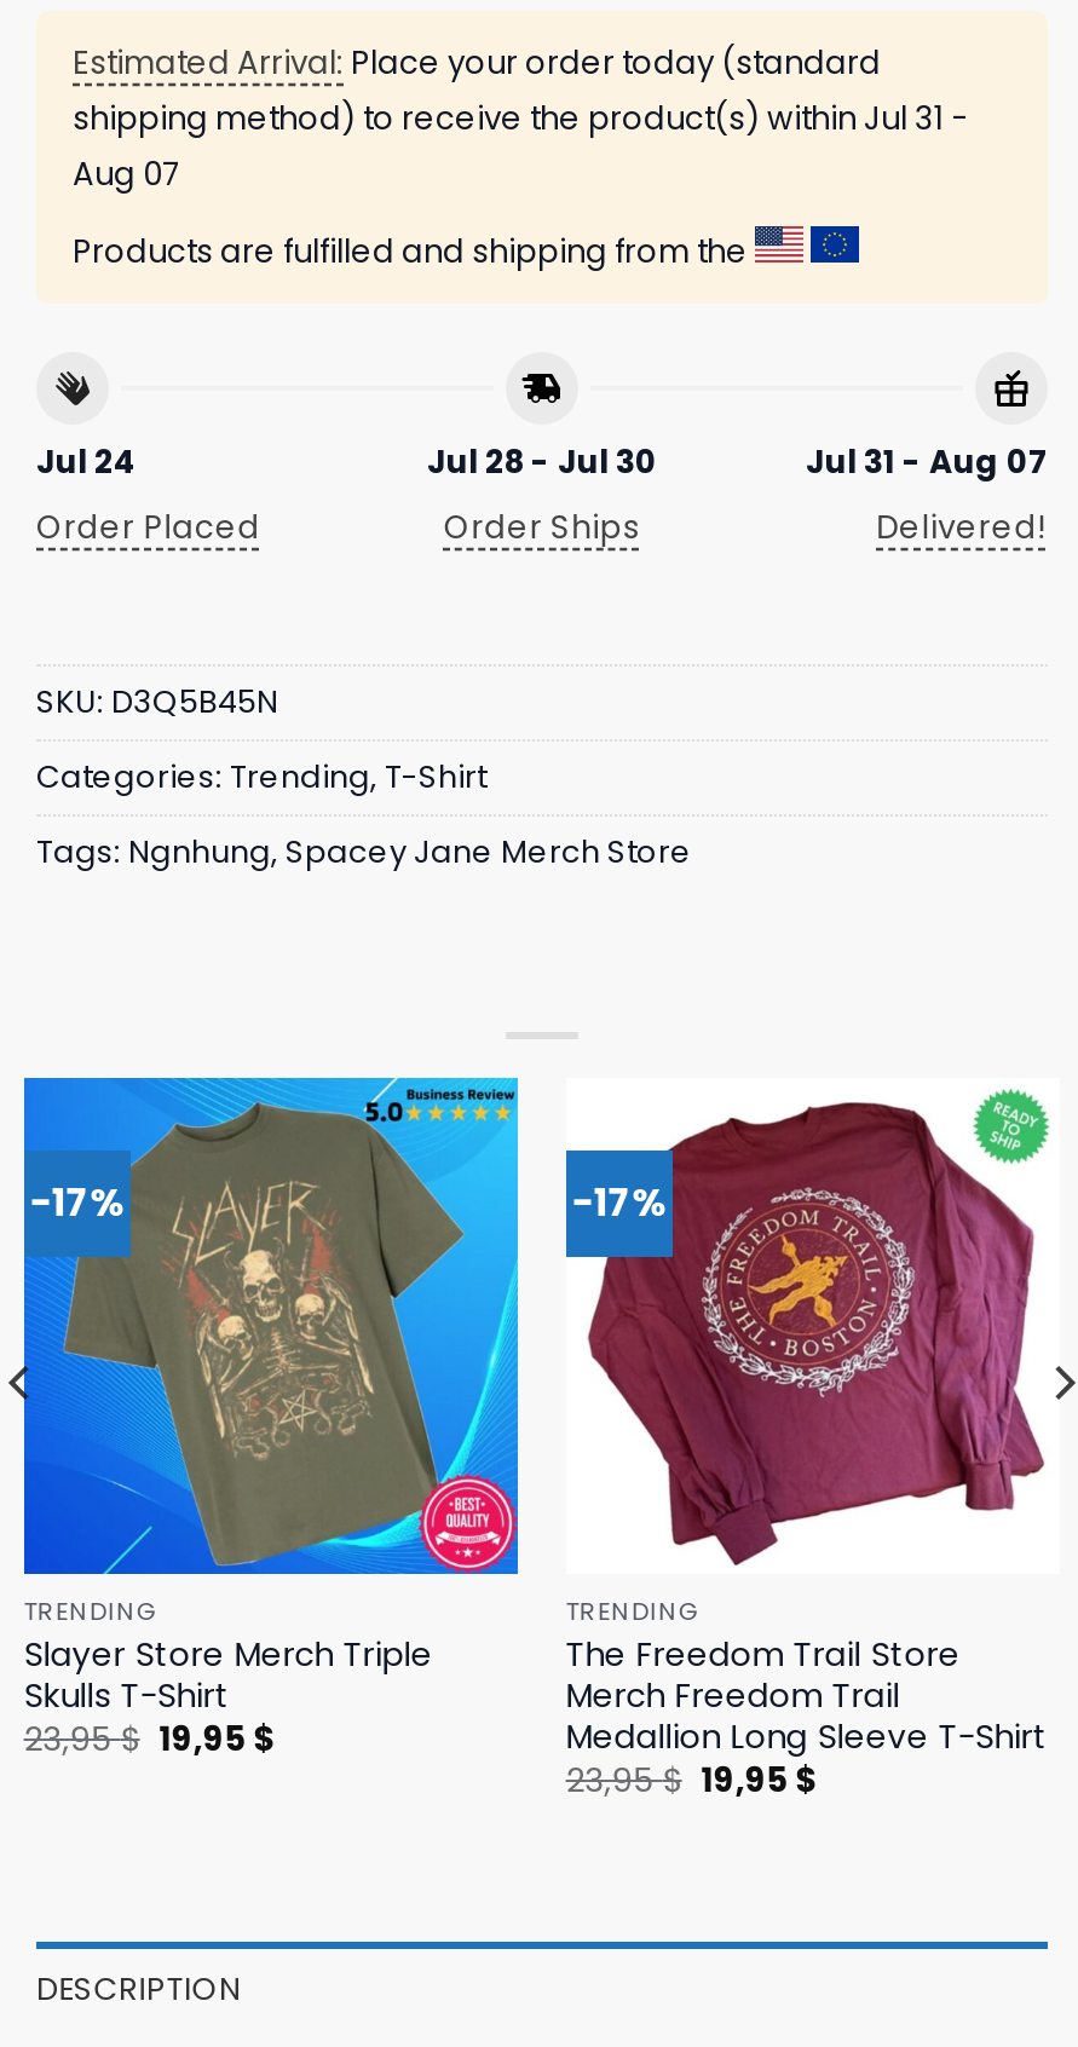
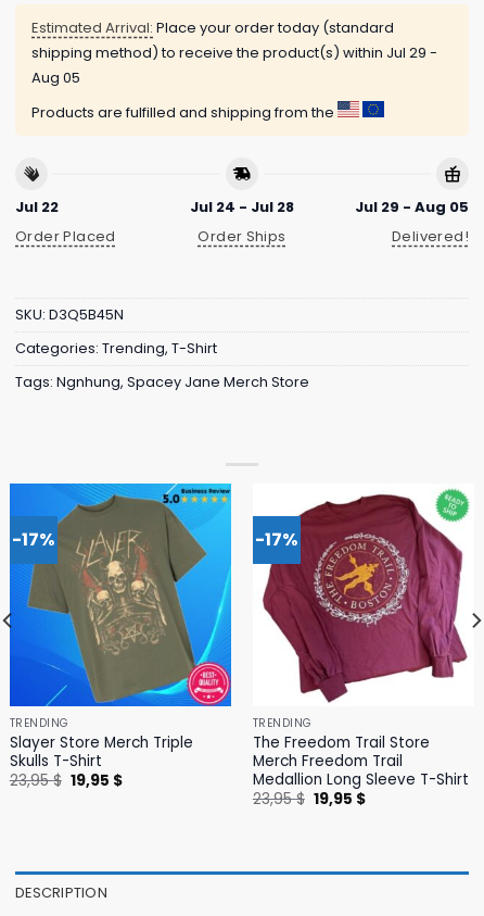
- shipping method) to receive the product(s) within Jul 31 -
+ shipping method) to receive the product(s) within Jul 29 -

- Aug 07
+ Aug 05

- Jul 24
+ Jul 22

- Jul 28 - Jul 30
+ Jul 24 - Jul 28

- Jul 31 - Aug 07
+ Jul 29 - Aug 05
